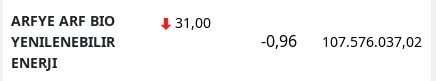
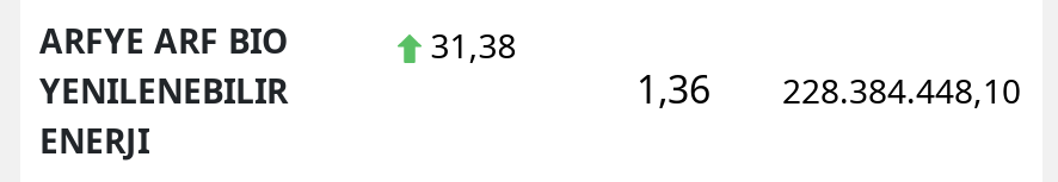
- 31,00
+ 31,38

- -0,96
+ 1,36

- 107.576.037,02
+ 228.384.448,10
